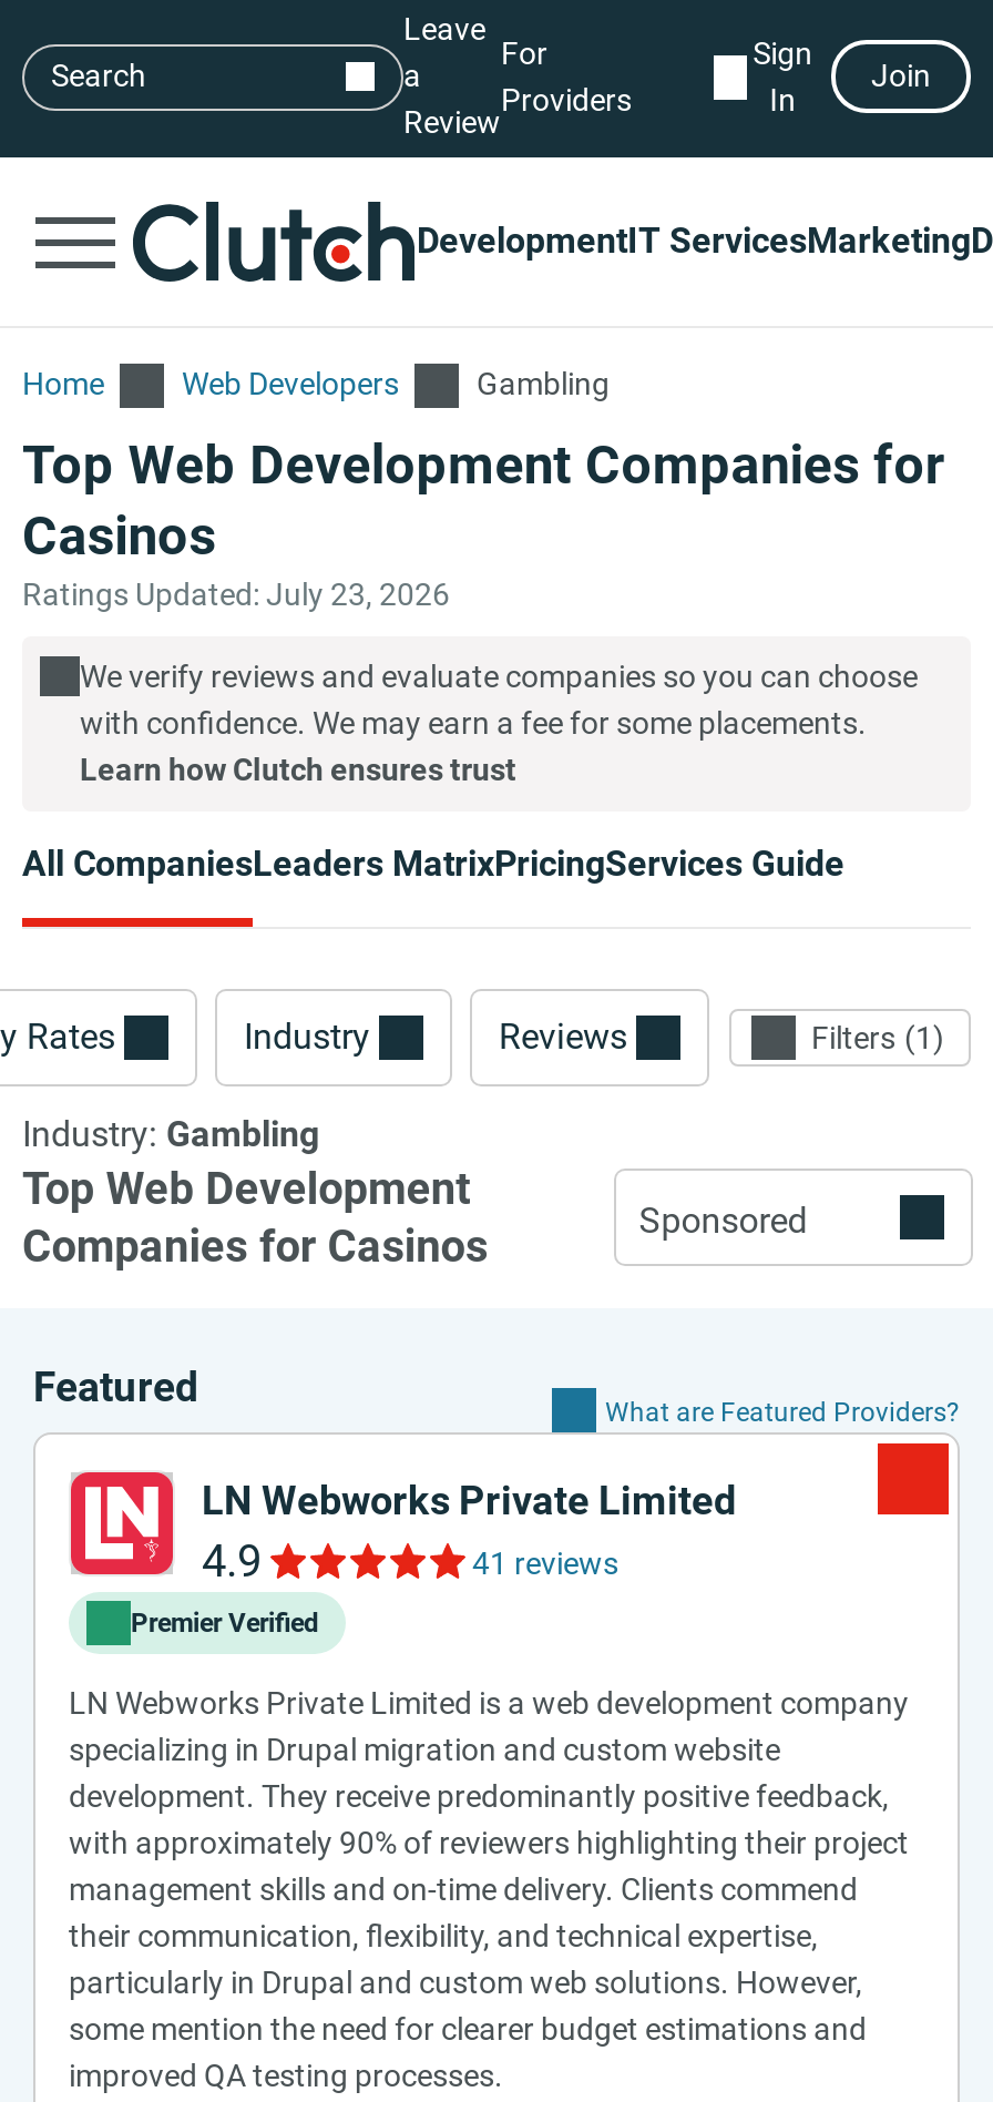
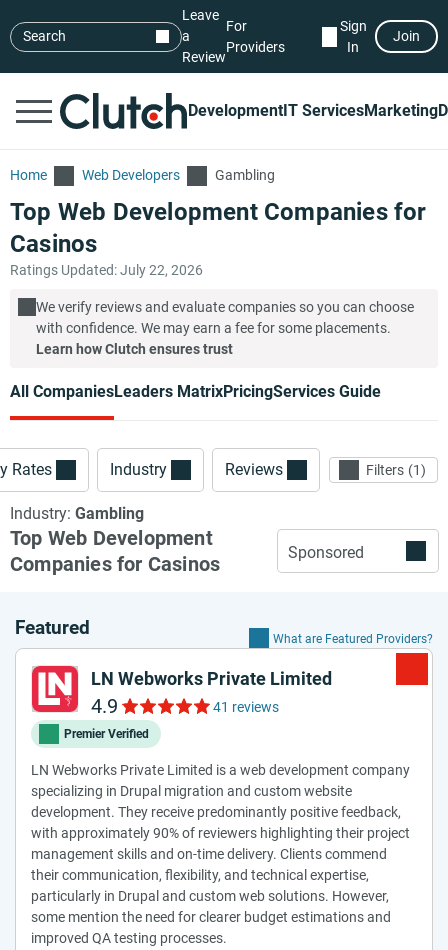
- Ratings Updated: July 23, 2026
+ Ratings Updated: July 22, 2026
